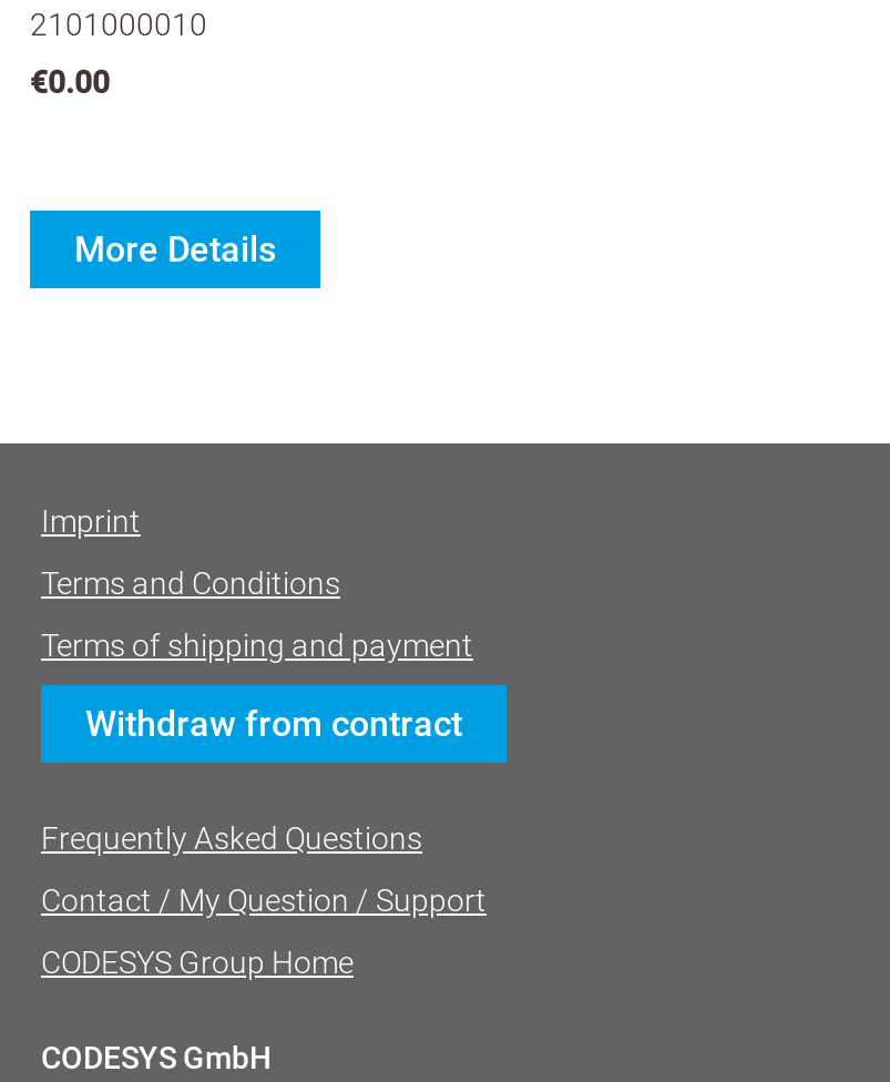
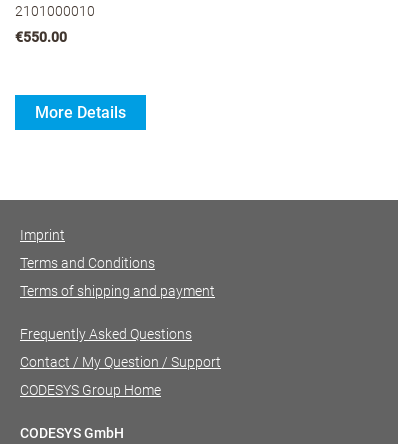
- €0.00
+ €550.00

- Withdraw from contract
